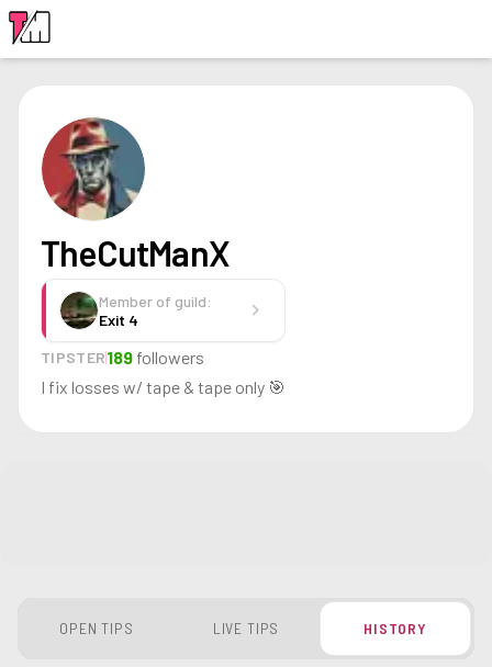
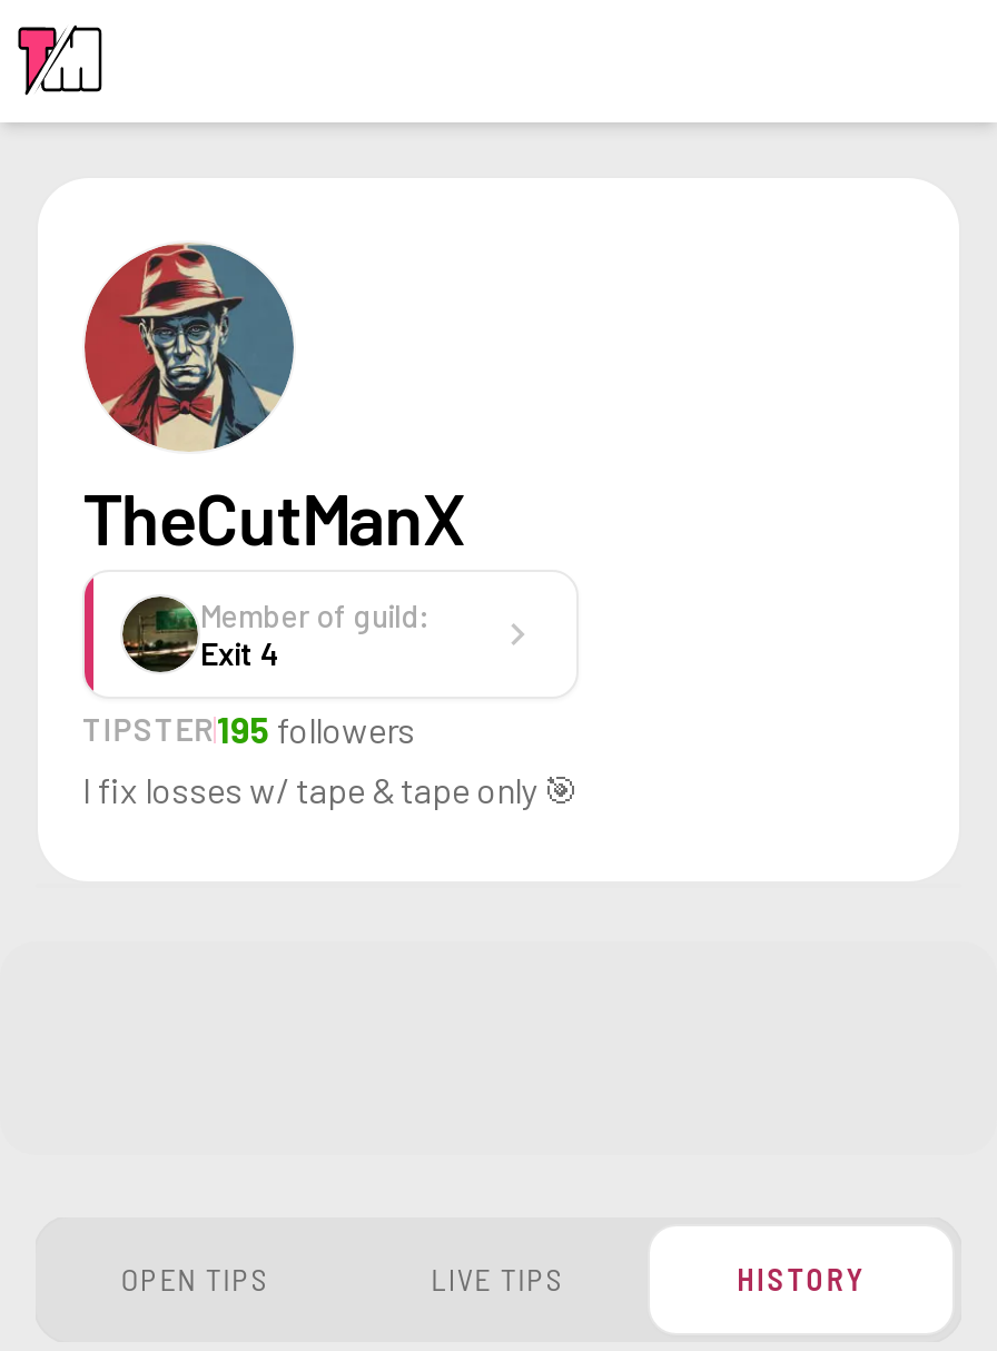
- TIPSTER189 followers
+ TIPSTER195 followers
